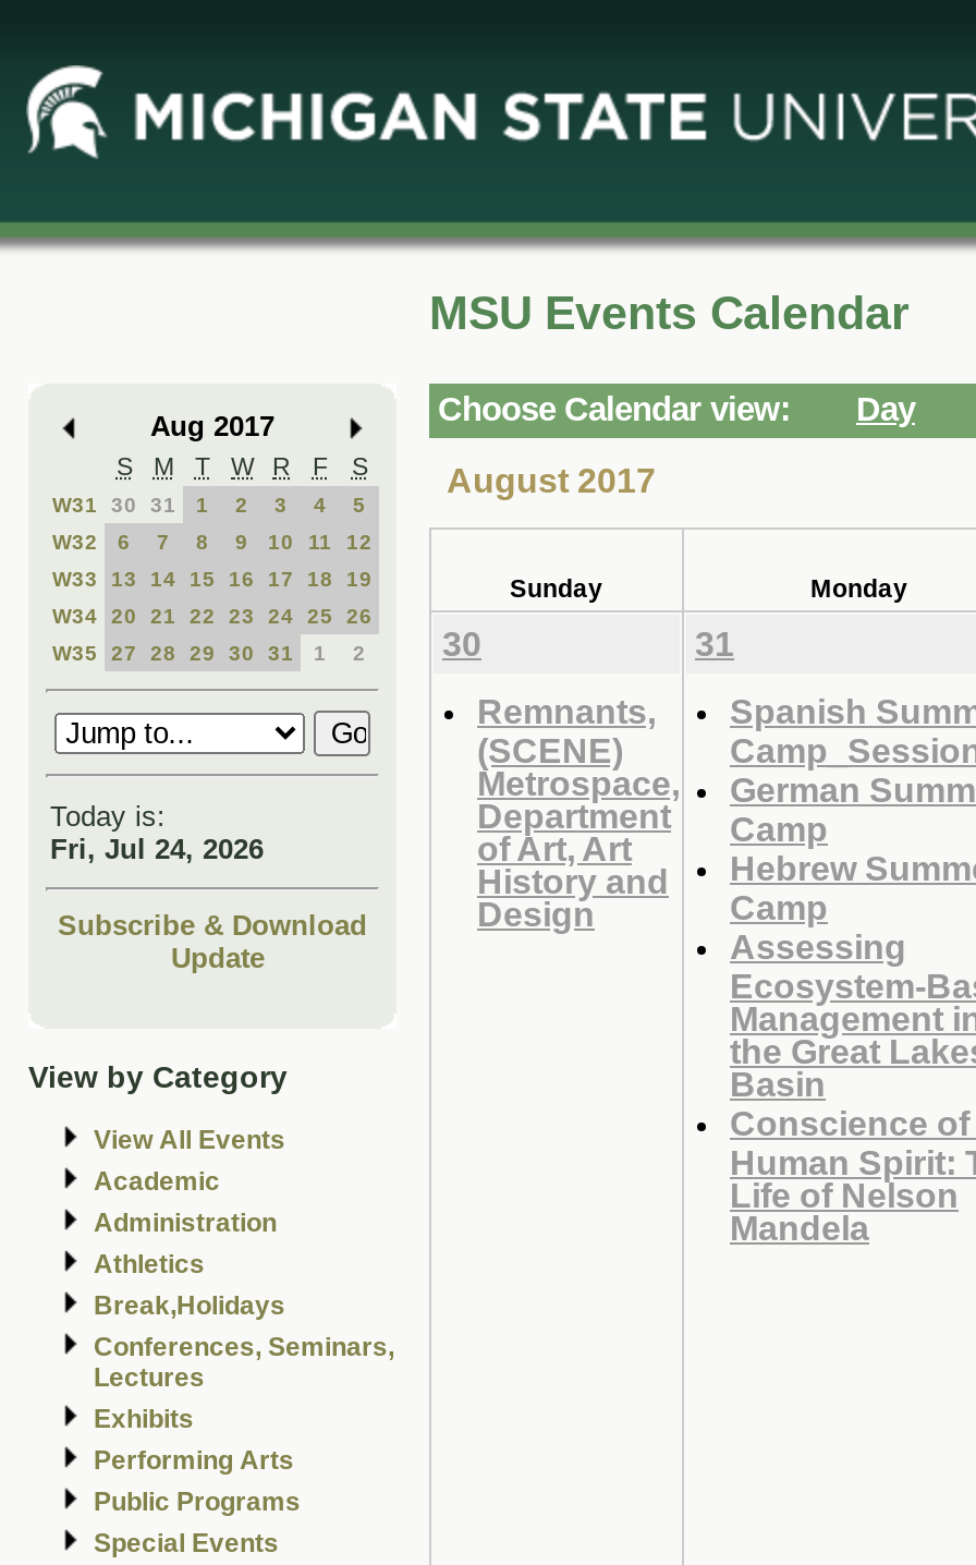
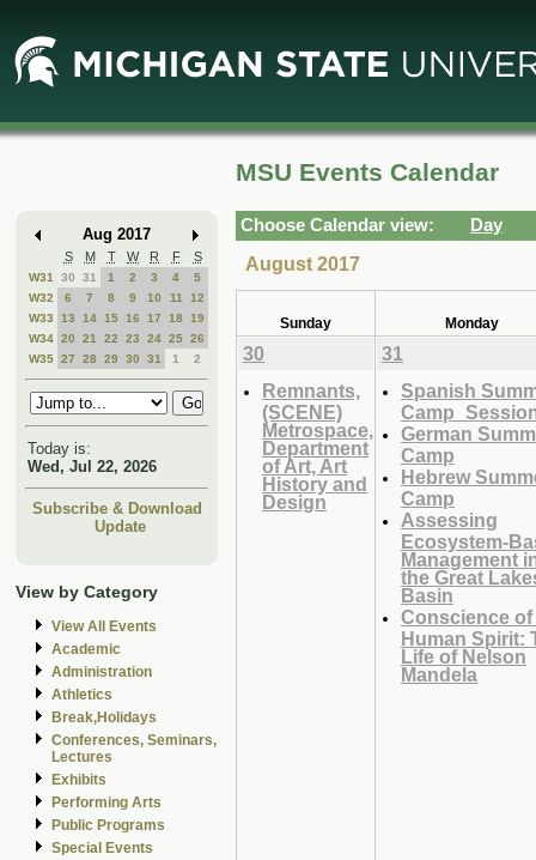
- Fri, Jul 24, 2026
+ Wed, Jul 22, 2026
